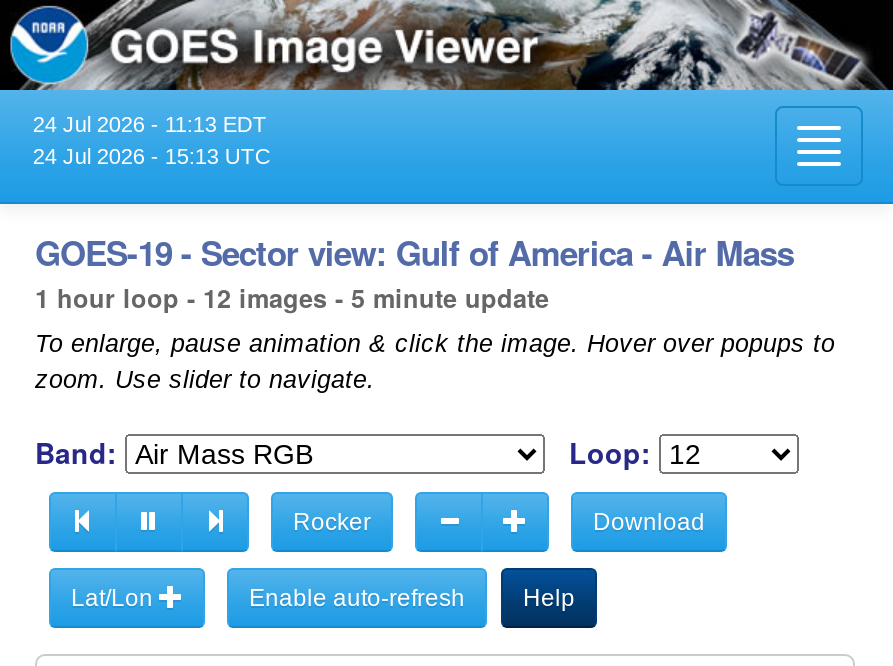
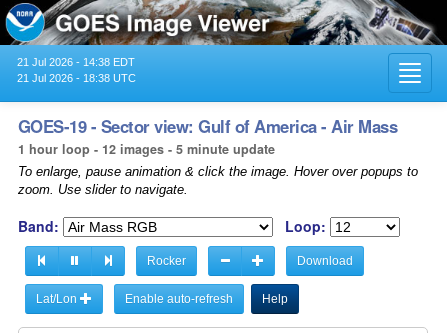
- 24 Jul 2026 - 11:13 EDT
+ 21 Jul 2026 - 14:38 EDT

- 24 Jul 2026 - 15:13 UTC
+ 21 Jul 2026 - 18:38 UTC
